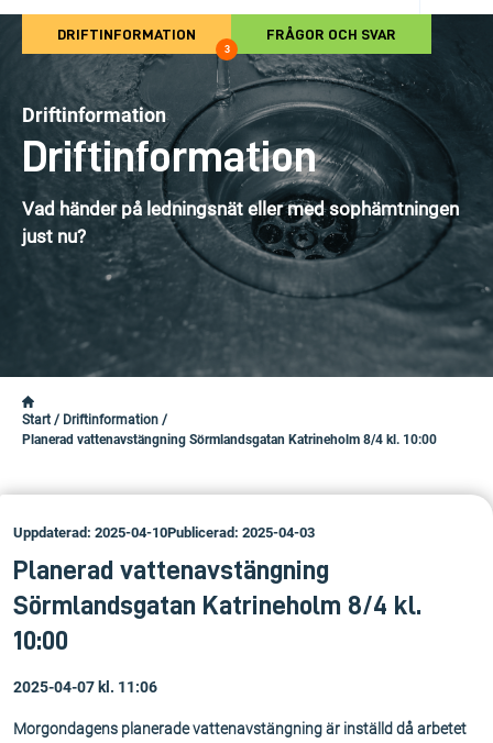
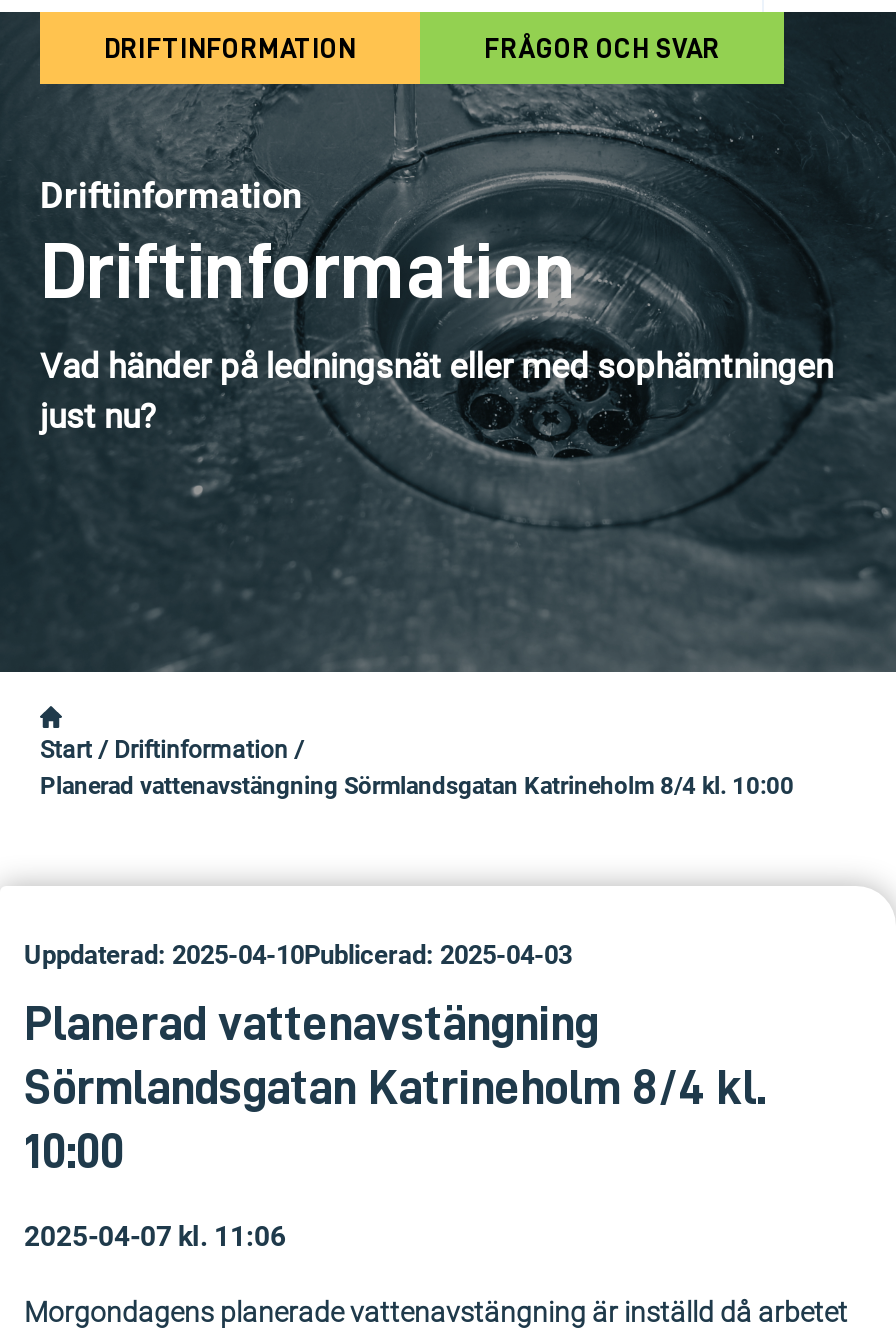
- 3
